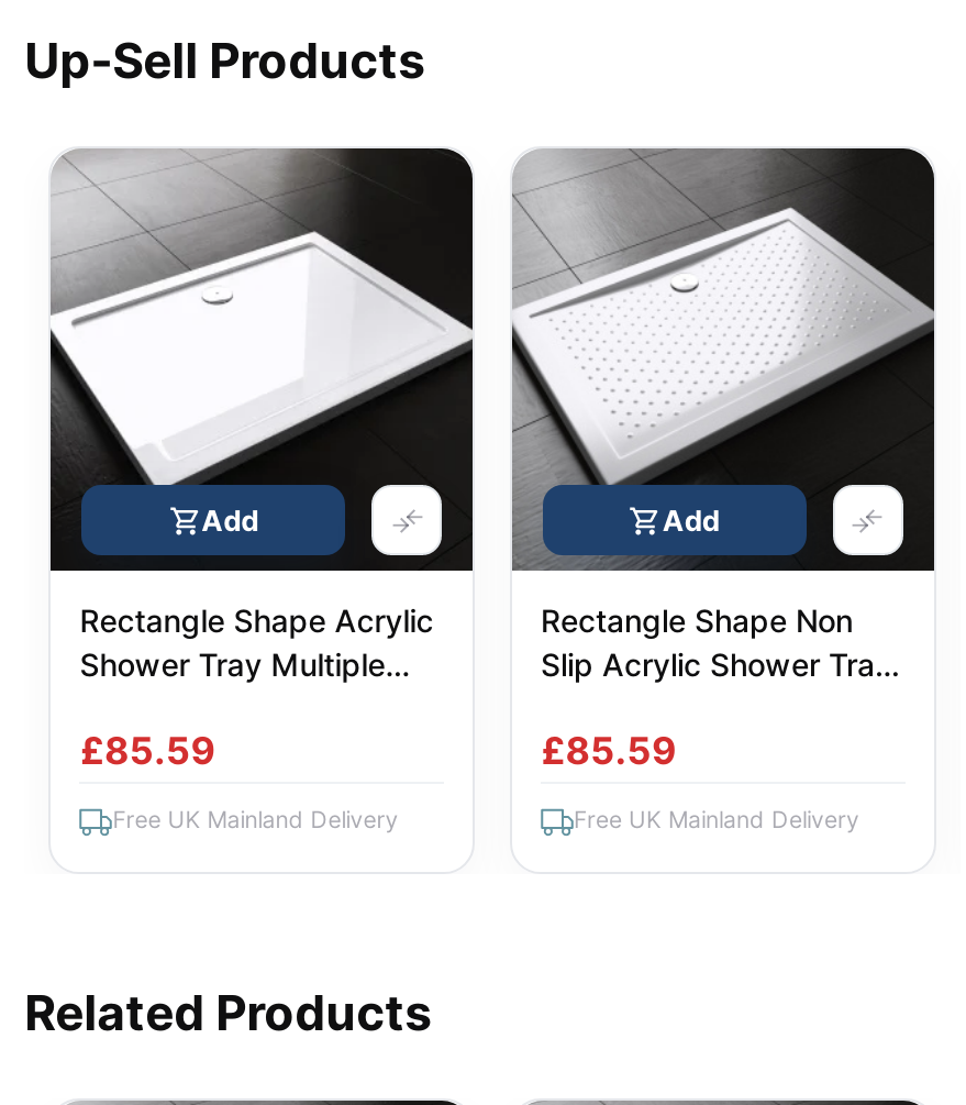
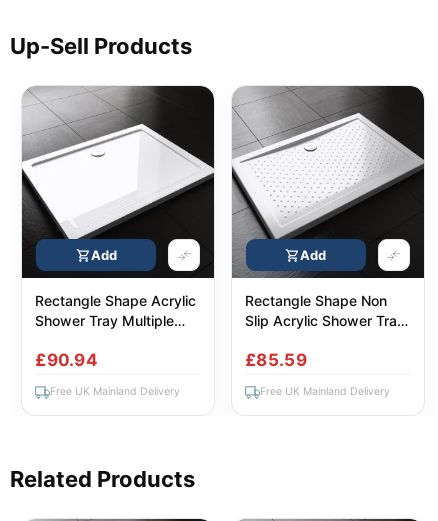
- £85.59
+ £90.94
